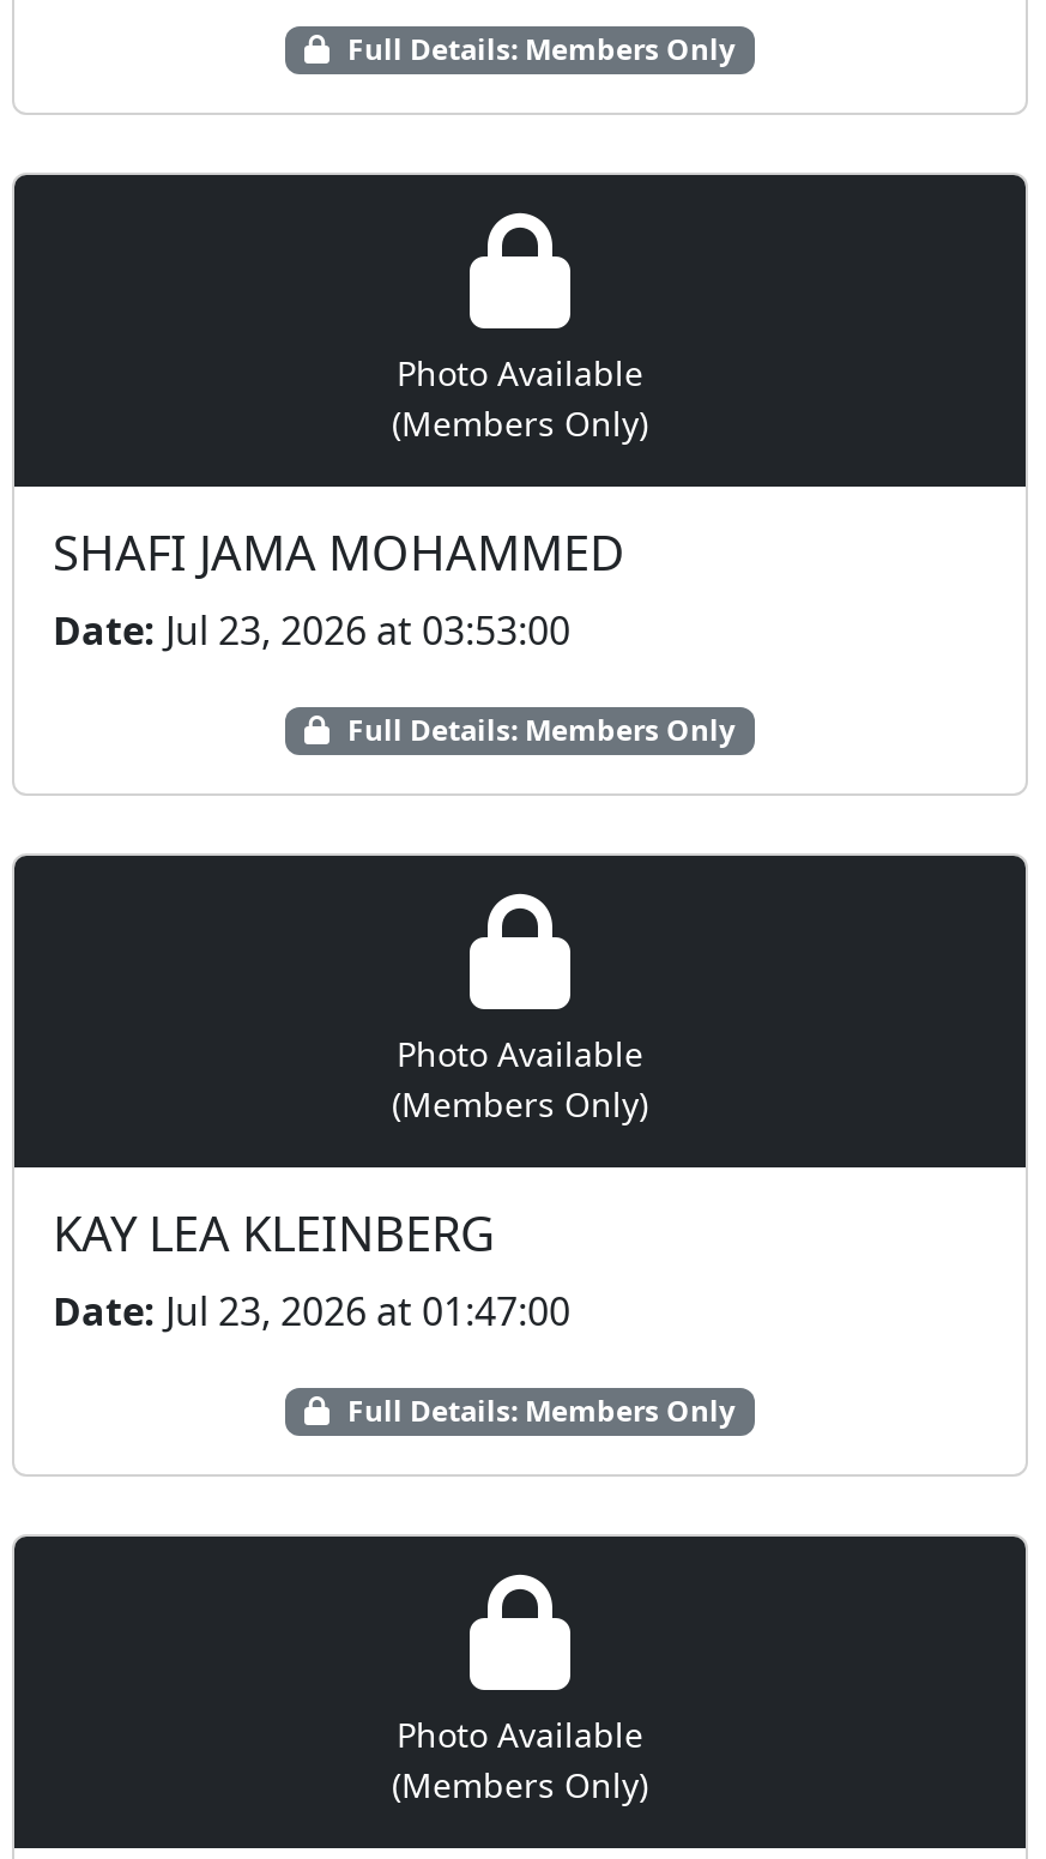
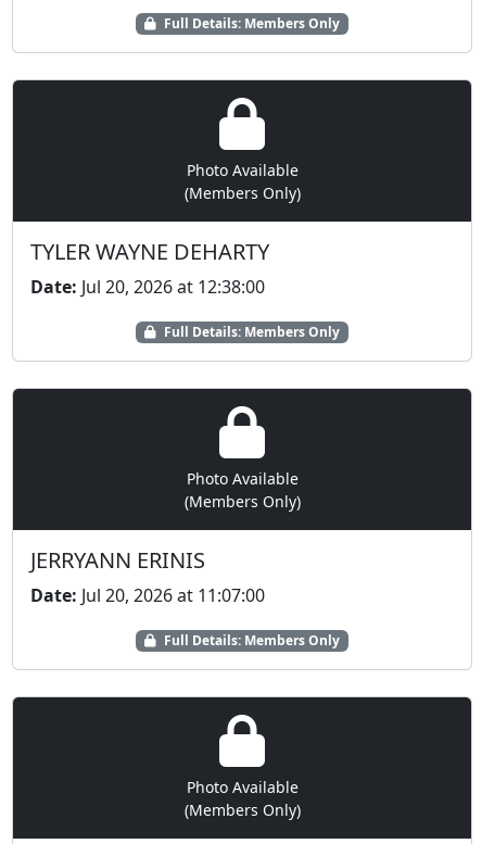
- SHAFI JAMA MOHAMMED
- Date: Jul 23, 2026 at 03:53:00
+ TYLER WAYNE DEHARTY
+ Date: Jul 20, 2026 at 12:38:00

- KAY LEA KLEINBERG
- Date: Jul 23, 2026 at 01:47:00
+ JERRYANN ERINIS
+ Date: Jul 20, 2026 at 11:07:00
